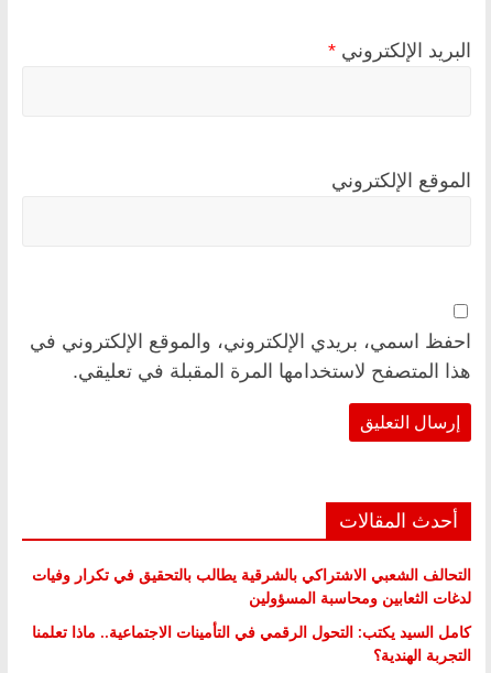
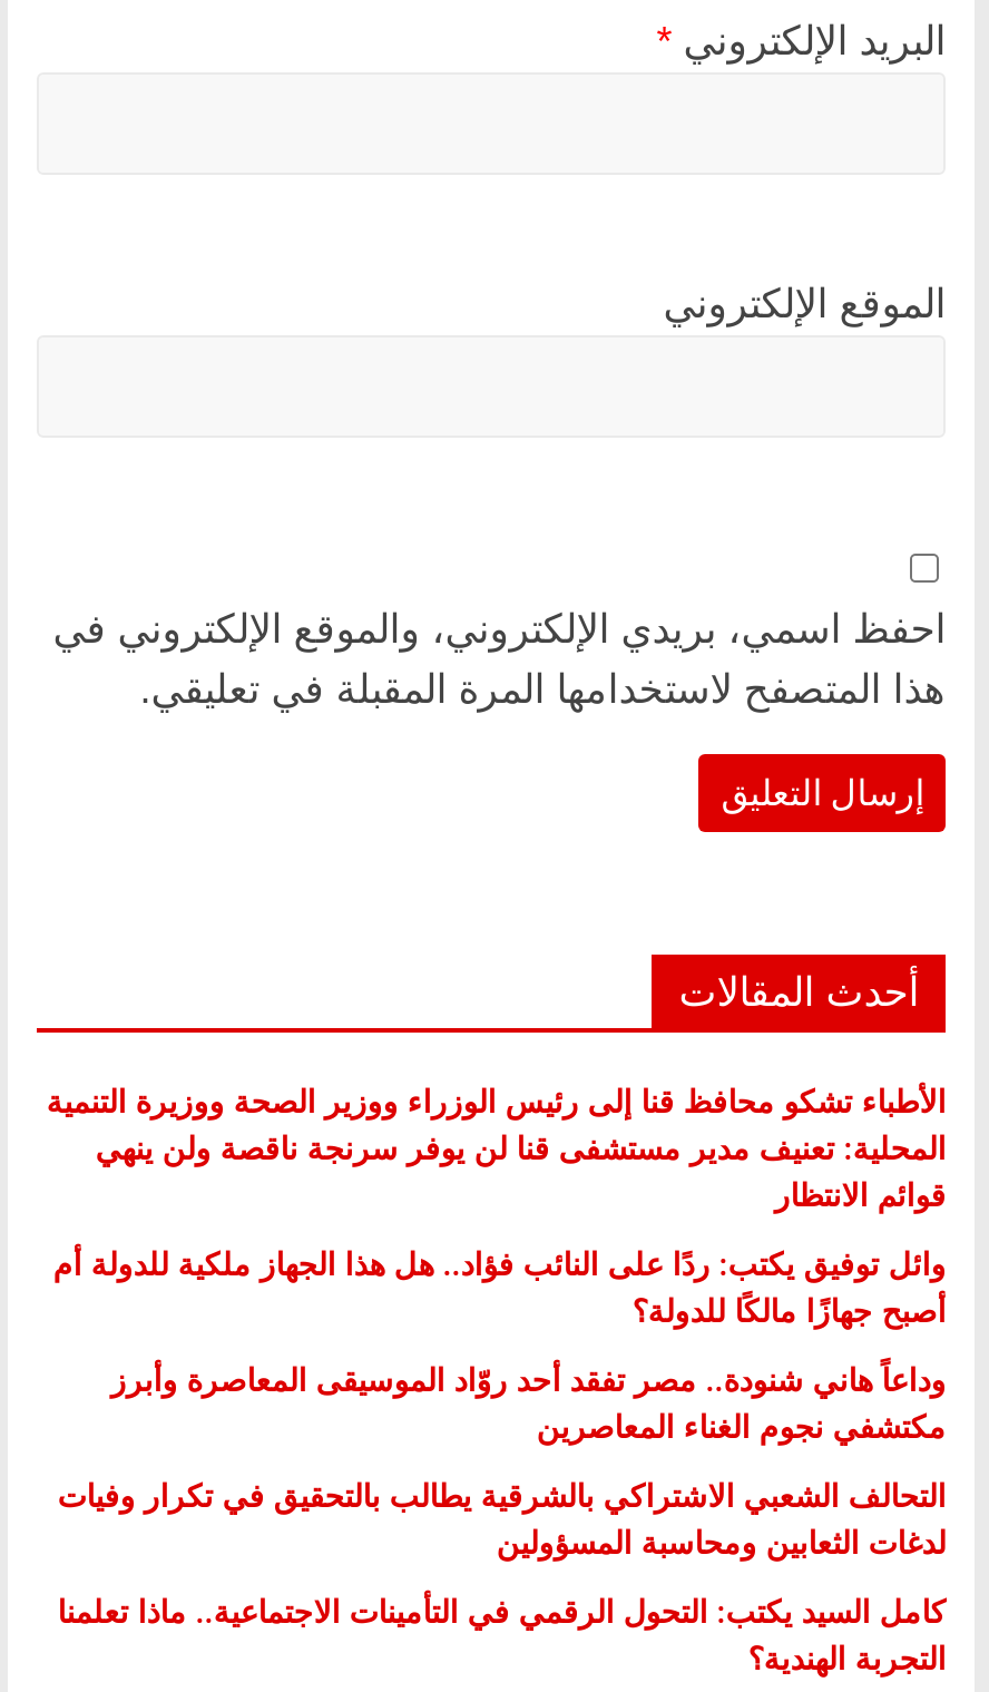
+ الأطباء تشكو محافظ قنا إلى رئيس الوزراء ووزير الصحة ووزيرة التنمية
+ المحلية: تعنيف مدير مستشفى قنا لن يوفر سرنجة ناقصة ولن ينهي
+ قوائم الانتظار
+ وائل توفيق يكتب: ردًا على النائب فؤاد.. هل هذا الجهاز ملكية للدولة أم
+ أصبح جهازًا مالكًا للدولة؟
+ وداعاً هاني شنودة.. مصر تفقد أحد روّاد الموسيقى المعاصرة وأبرز
+ مكتشفي نجوم الغناء المعاصرين
